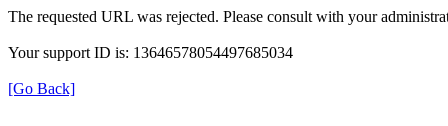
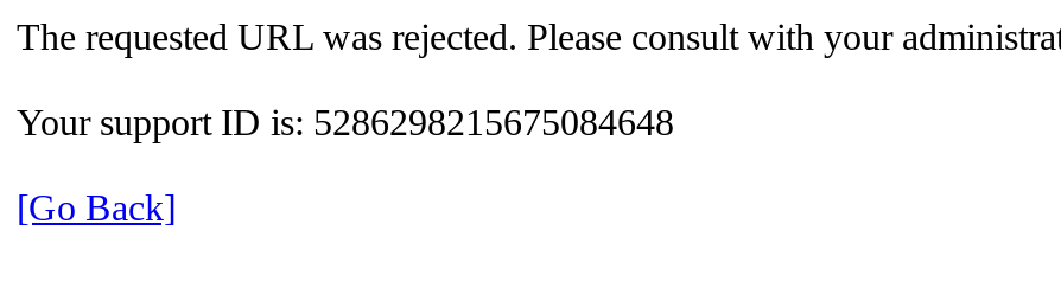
- Your support ID is: 13646578054497685034
+ Your support ID is: 5286298215675084648
